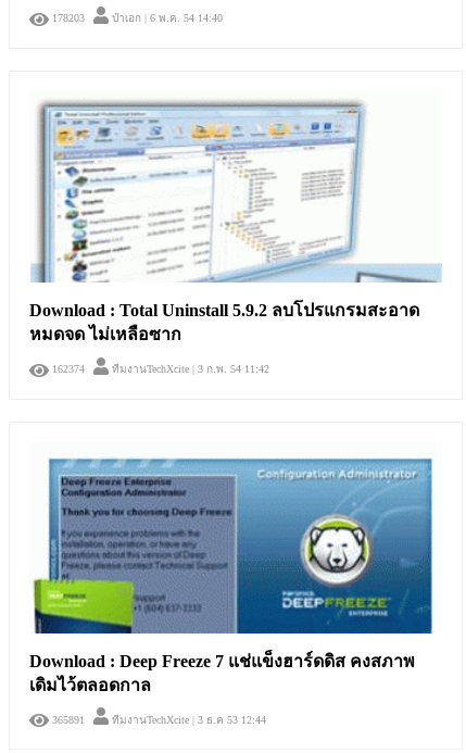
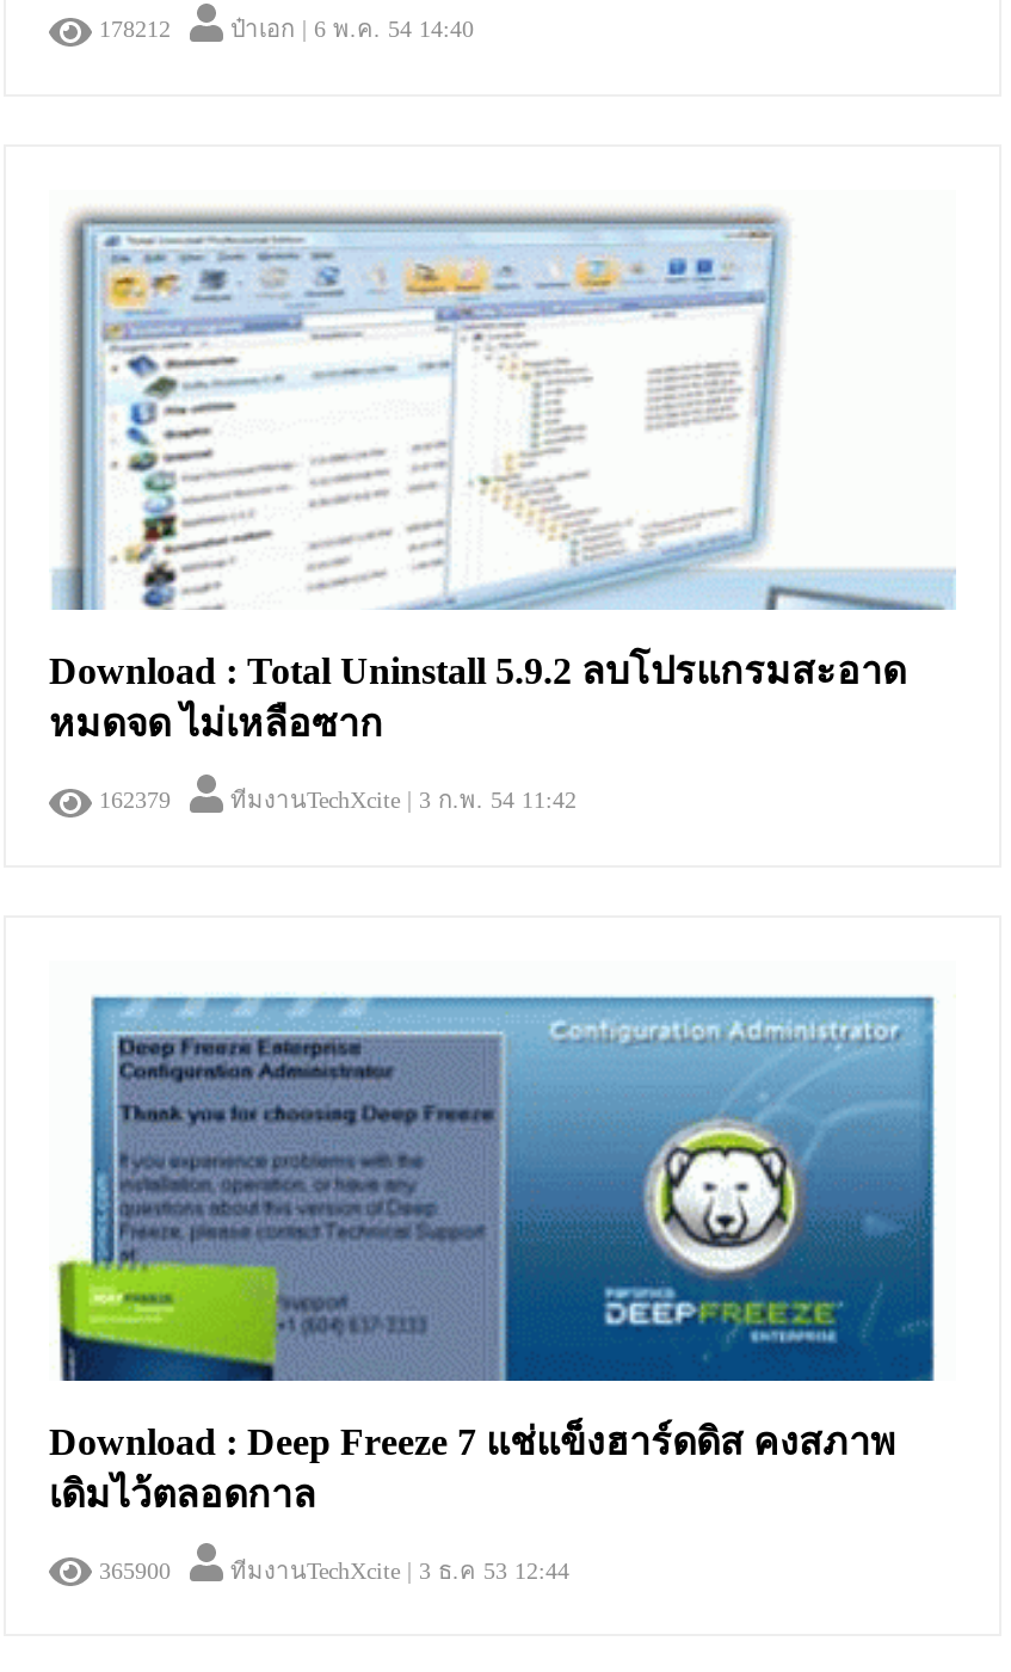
- 178203
+ 178212

- 162374
+ 162379

- 365891
+ 365900
